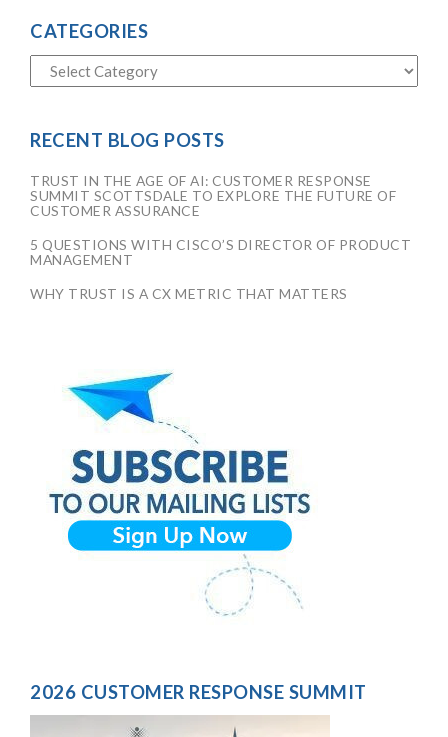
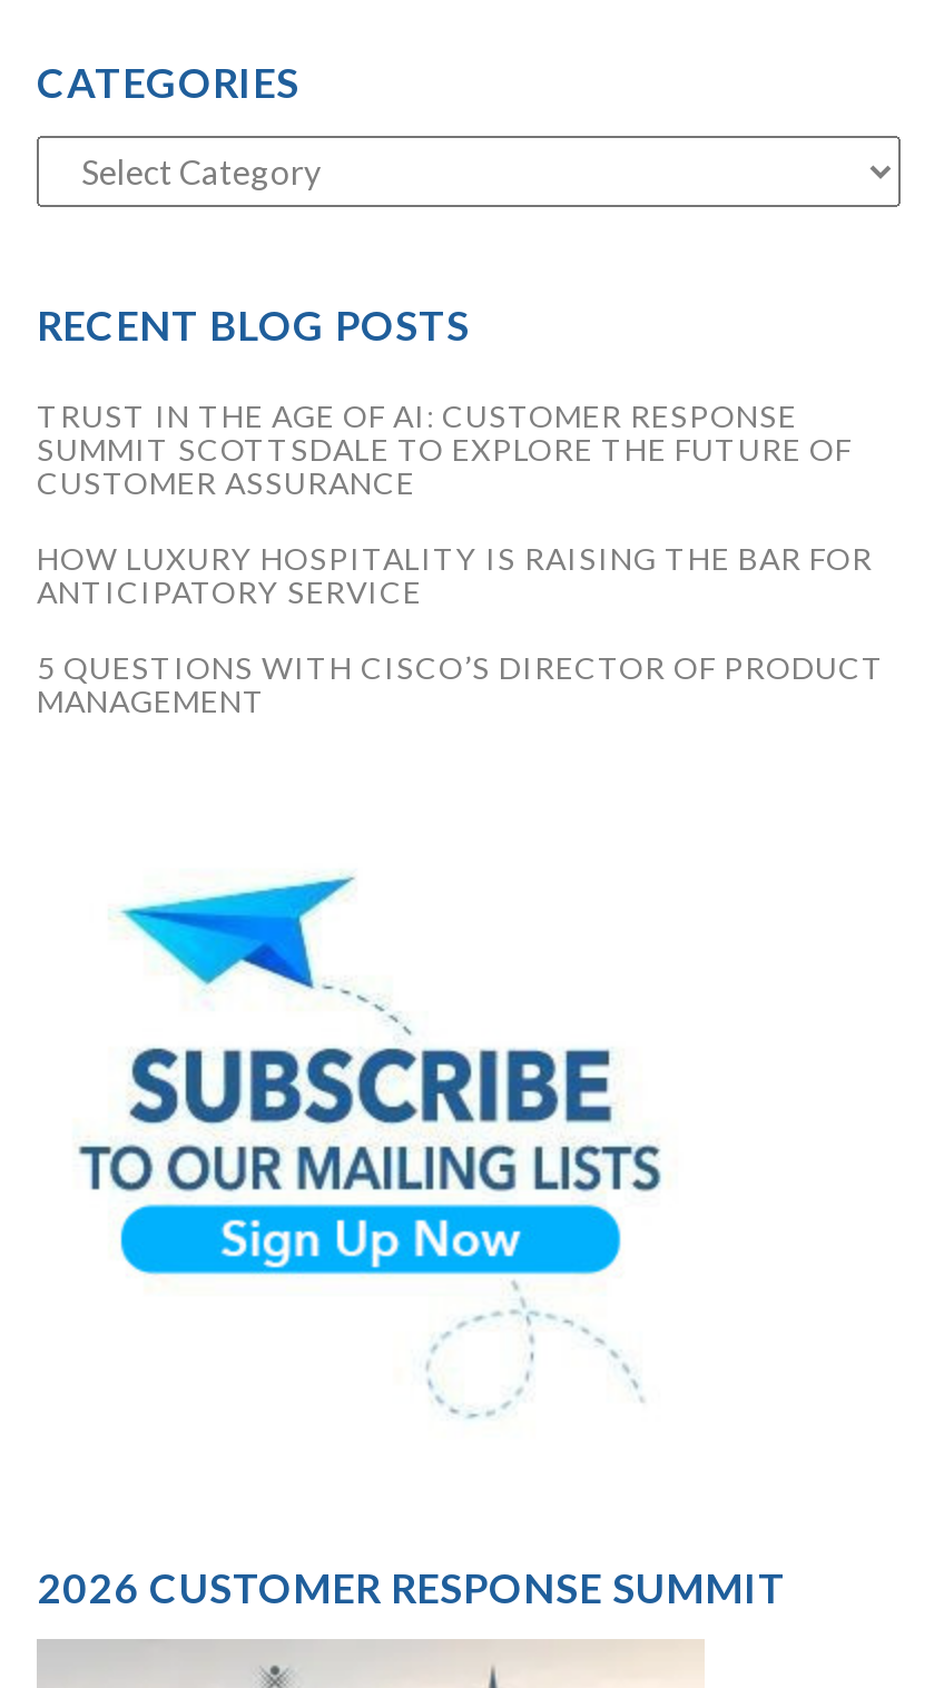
+ HOW LUXURY HOSPITALITY IS RAISING THE BAR FOR
+ ANTICIPATORY SERVICE

moved down: 5 QUESTIONS WITH CISCO’S DIRECTOR OF PRODUCT | MANAGEMENT

- WHY TRUST IS A CX METRIC THAT MATTERS
